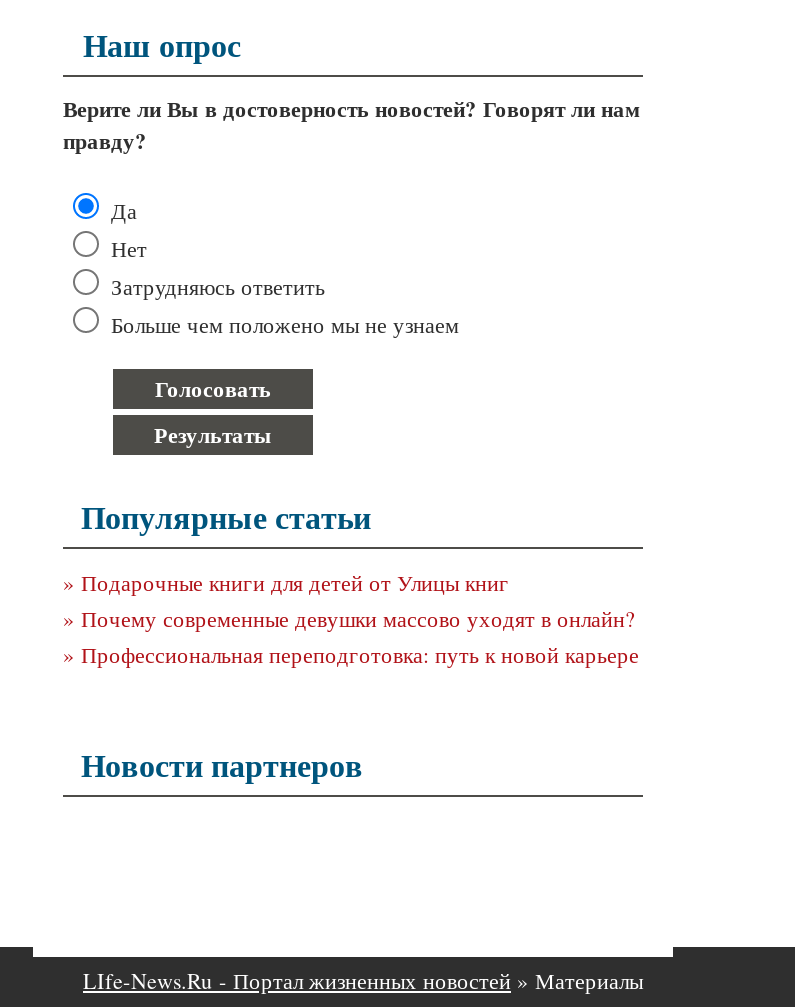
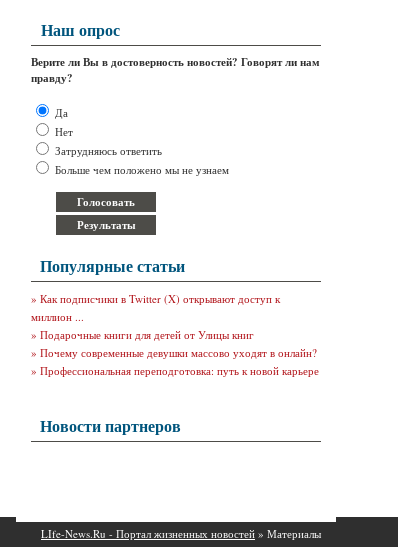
+ » Как подписчики в Twitter (X) открывают доступ к
+ миллион ...
